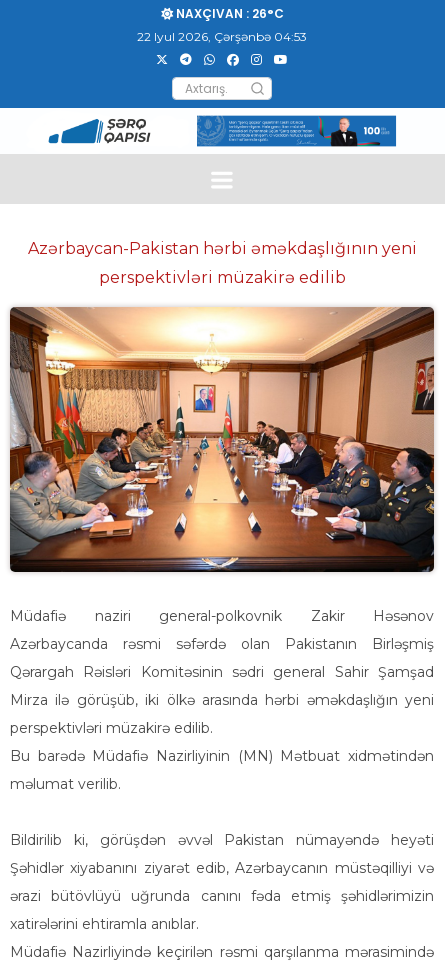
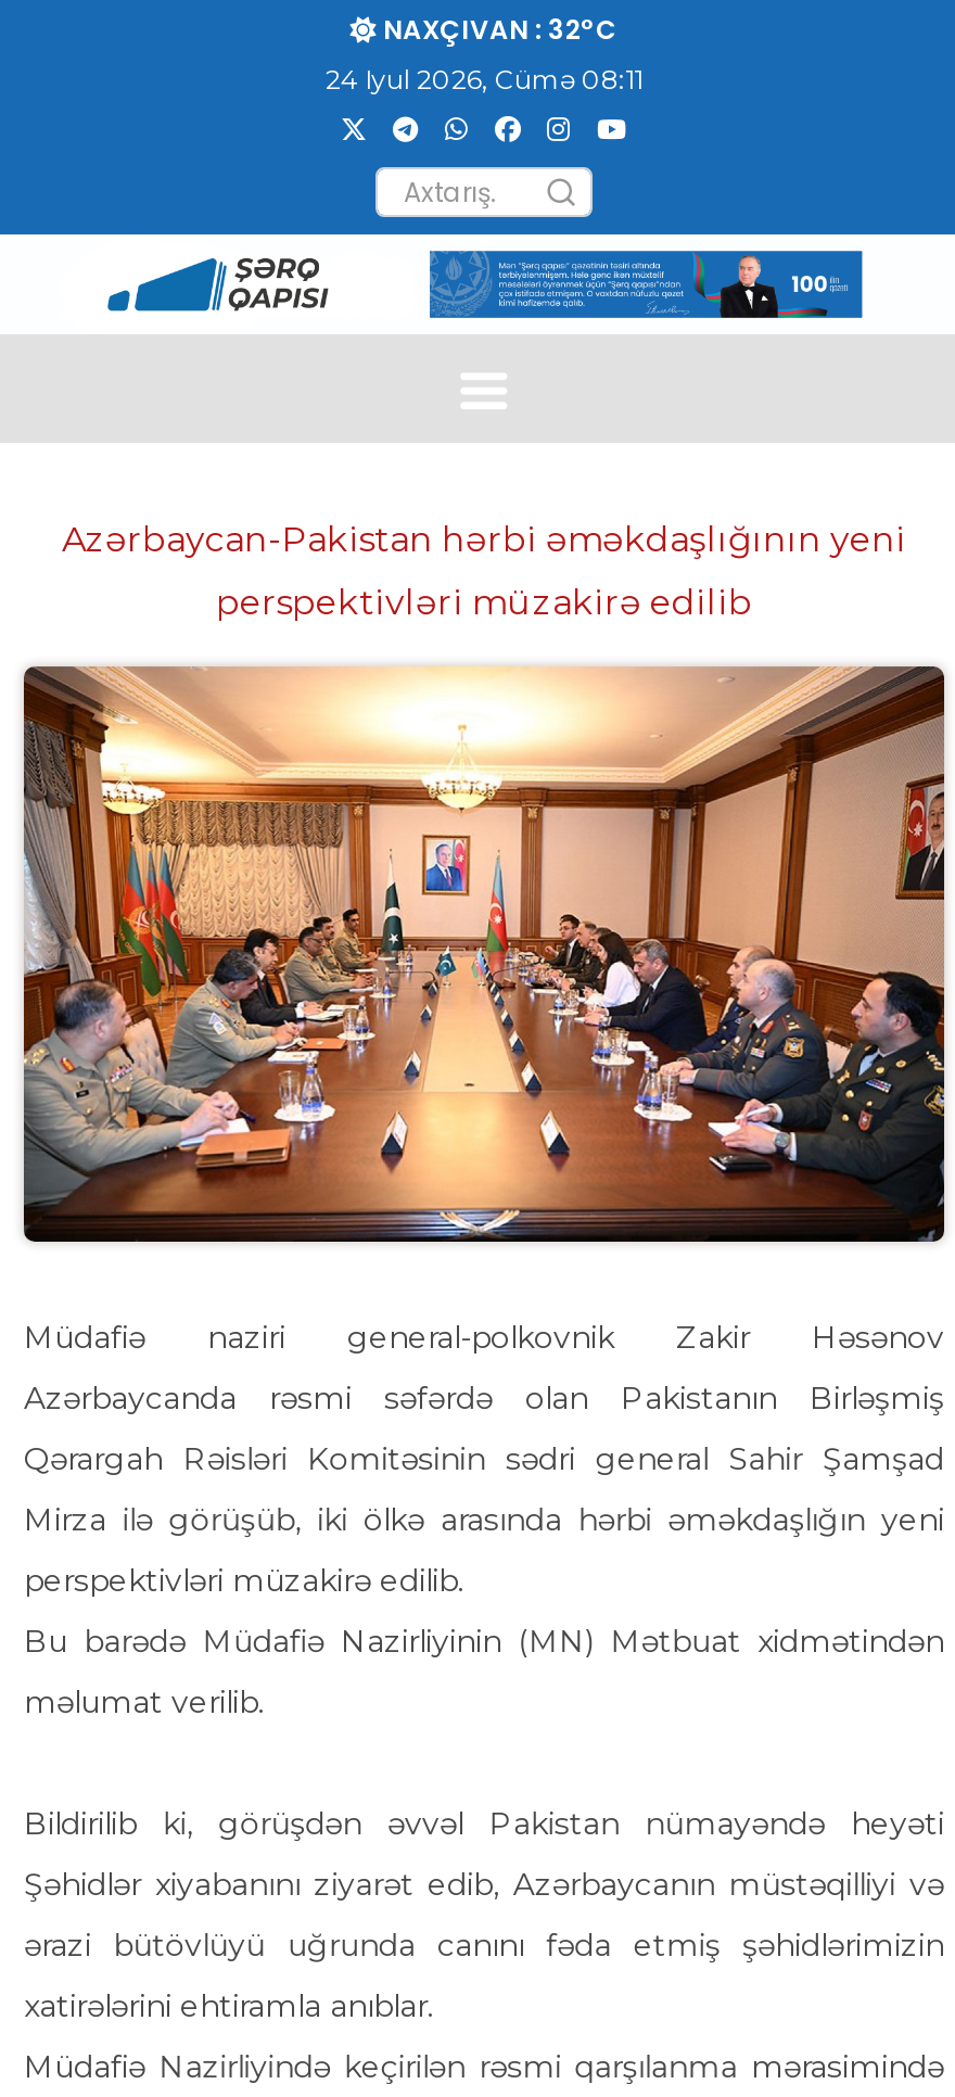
- NAXÇIVAN : 26°C
+ NAXÇIVAN : 32°C

- 22 Iyul 2026, Çərşənbə 04:53
+ 24 Iyul 2026, Cümə 08:11
